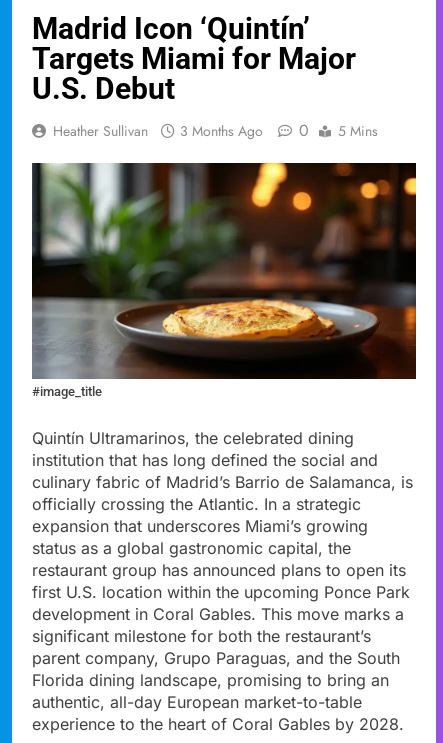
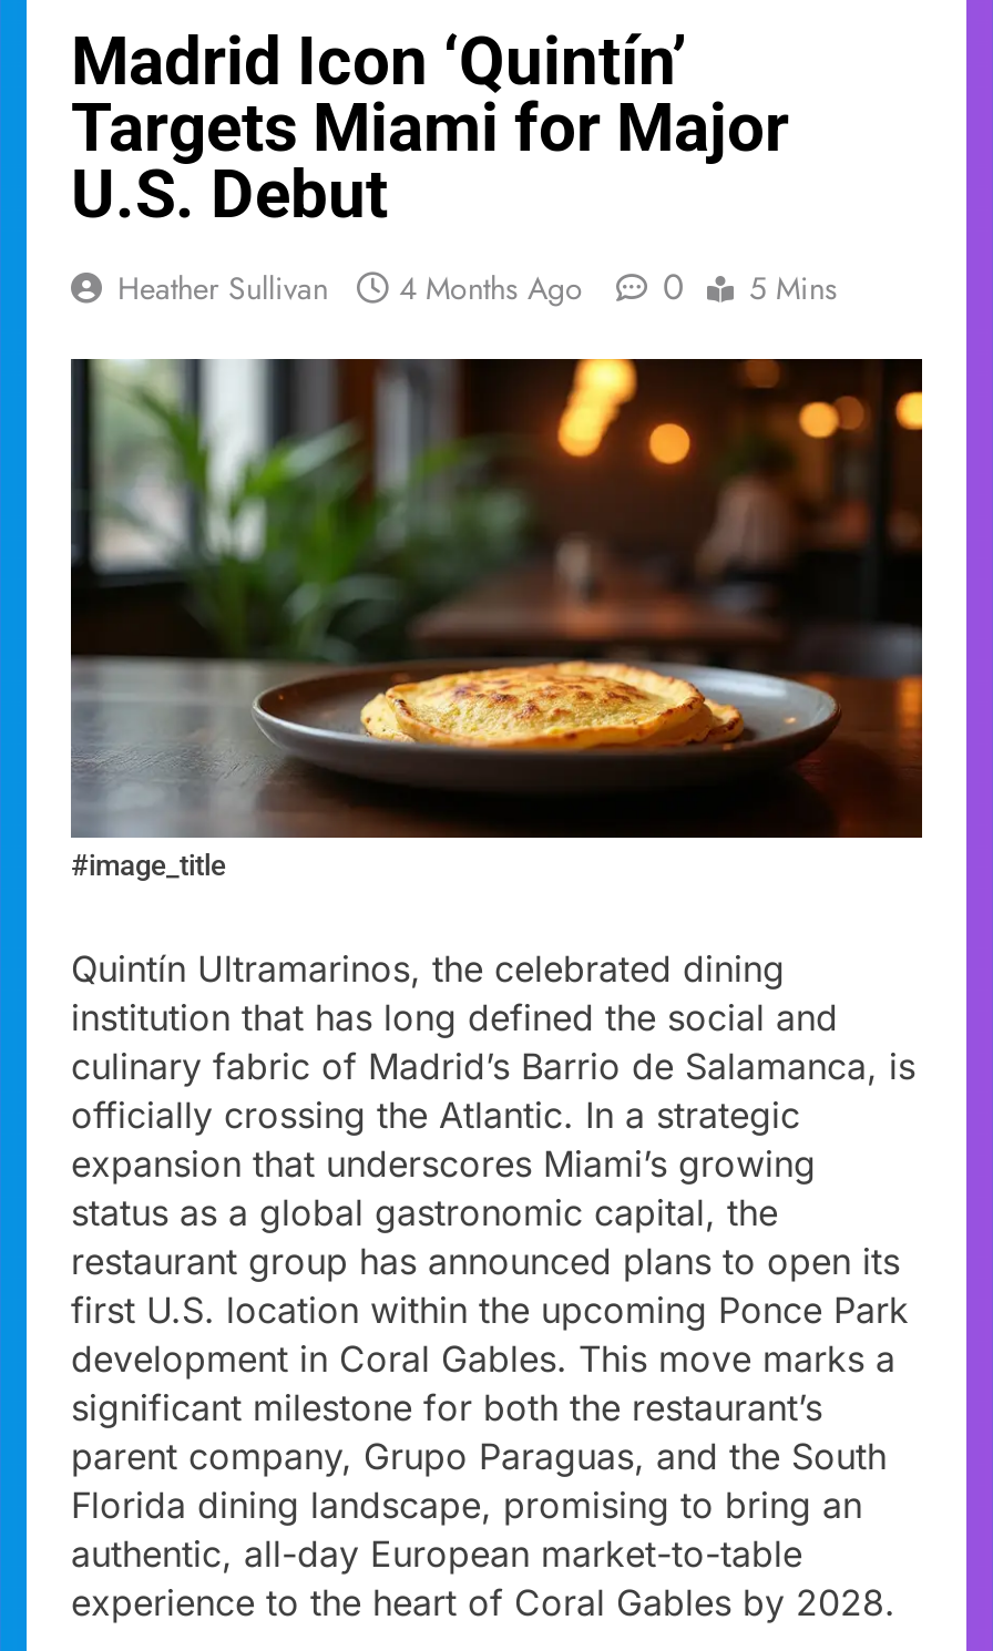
- Heather Sullivan 3 Months Ago 0 5 Mins
+ Heather Sullivan 4 Months Ago 0 5 Mins
